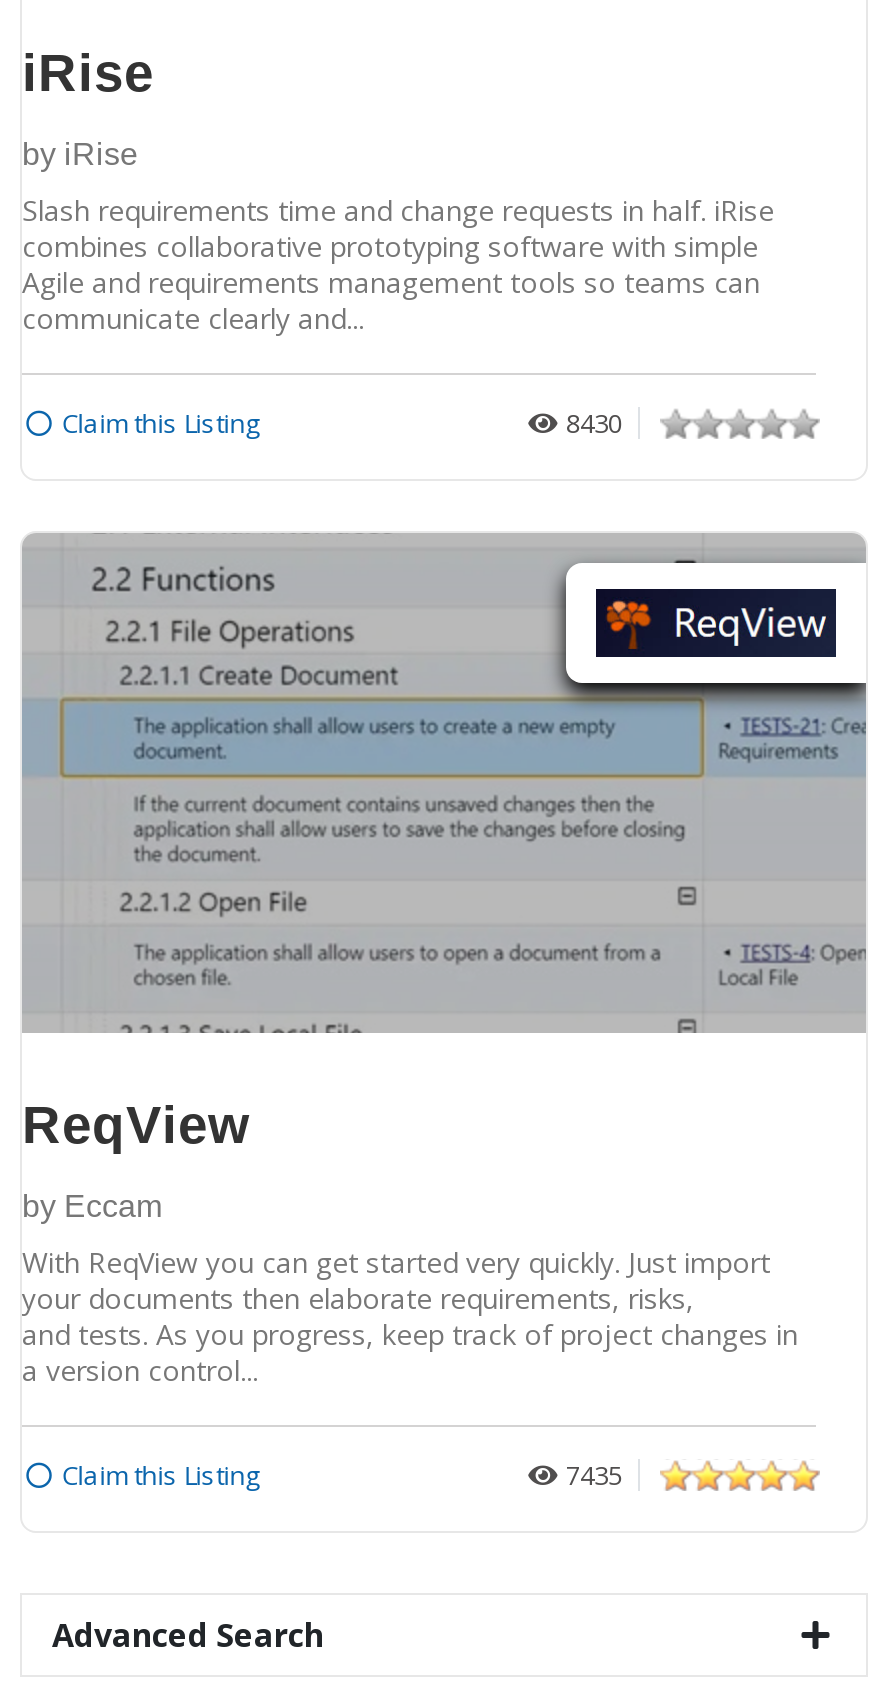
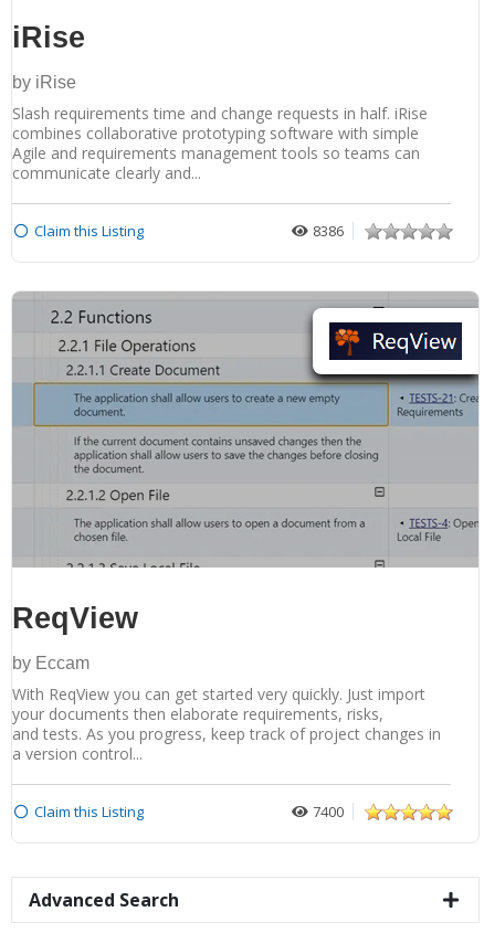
- 8430
+ 8386

- 7435
+ 7400
